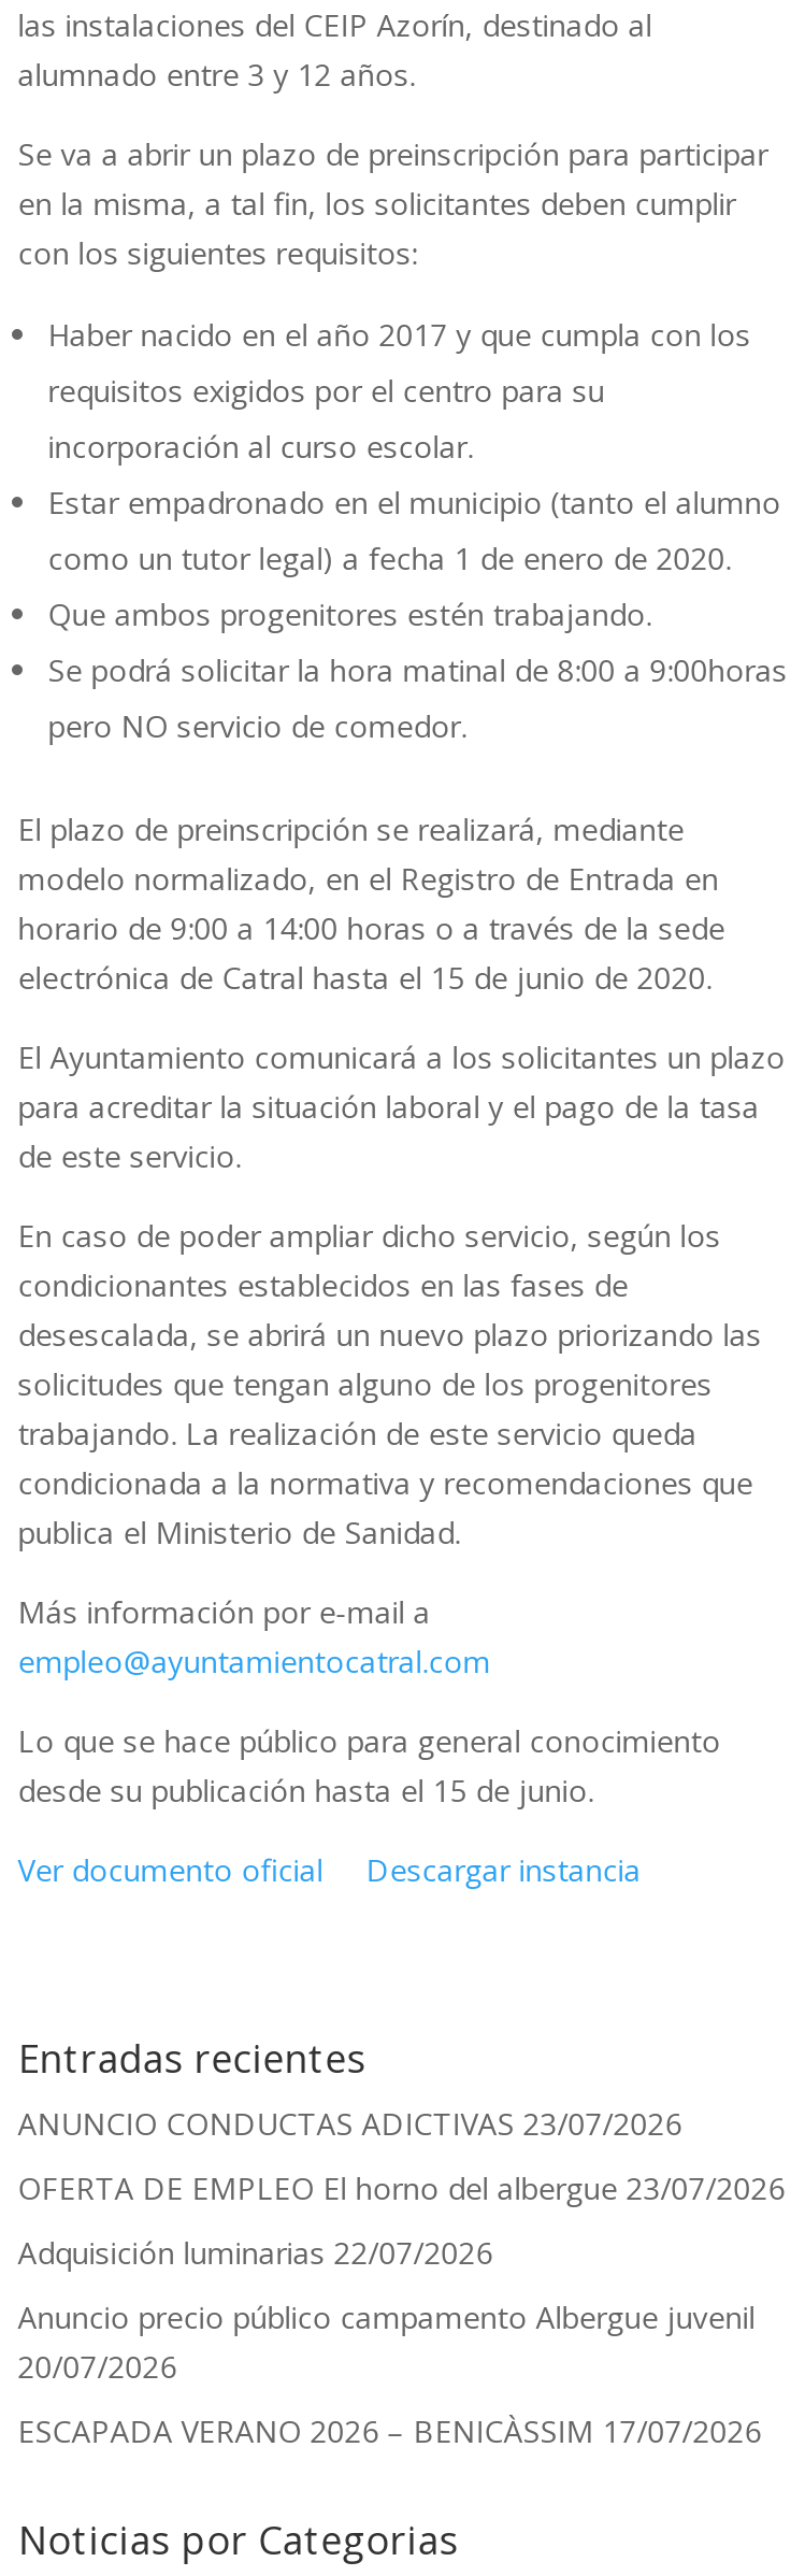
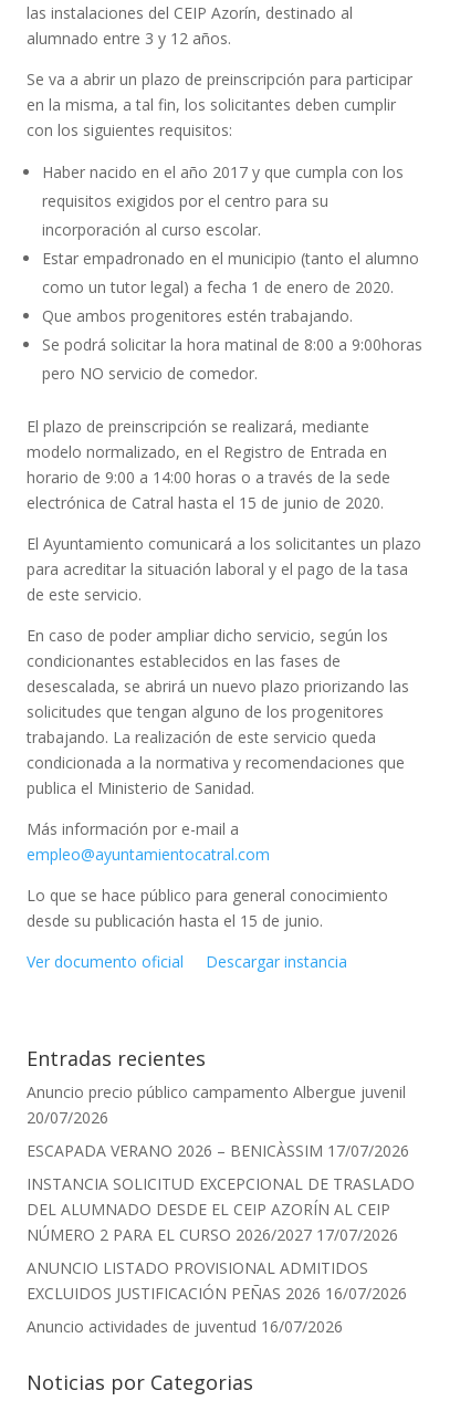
- ANUNCIO CONDUCTAS ADICTIVAS 23/07/2026
- OFERTA DE EMPLEO El horno del albergue 23/07/2026
- Adquisición luminarias 22/07/2026

moved up: Anuncio precio público campamento Albergue juvenil | 20/07/2026 | ESCAPADA VERANO 2026 – BENICÀSSIM 17/07/2026

+ INSTANCIA SOLICITUD EXCEPCIONAL DE TRASLADO
+ DEL ALUMNADO DESDE EL CEIP AZORÍN AL CEIP
+ NÚMERO 2 PARA EL CURSO 2026/2027 17/07/2026
+ ANUNCIO LISTADO PROVISIONAL ADMITIDOS
+ EXCLUIDOS JUSTIFICACIÓN PEÑAS 2026 16/07/2026
+ Anuncio actividades de juventud 16/07/2026
